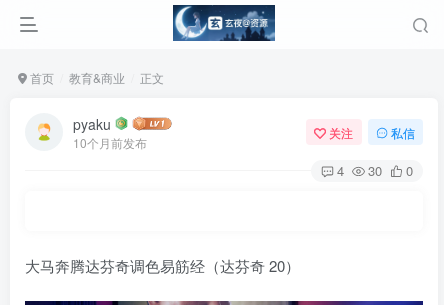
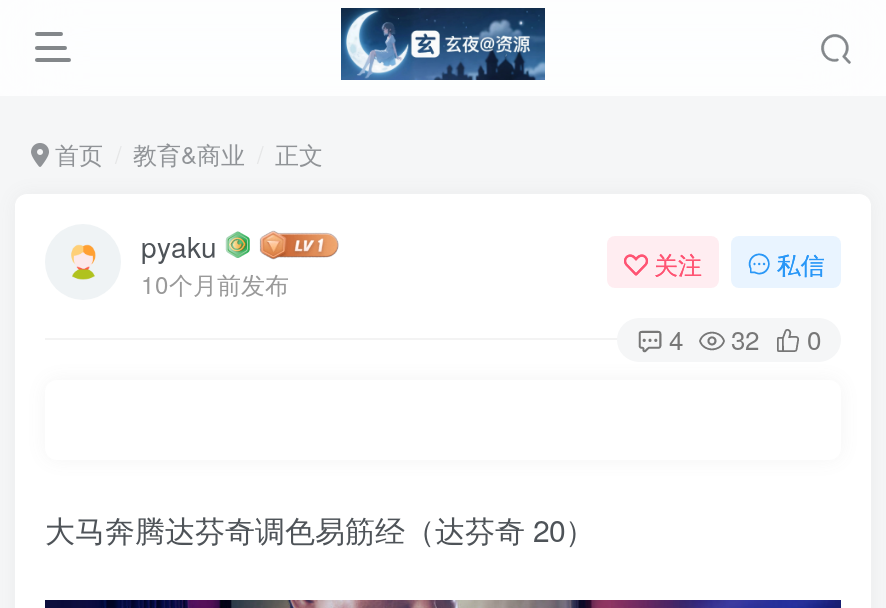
- 4 30 0
+ 4 32 0
